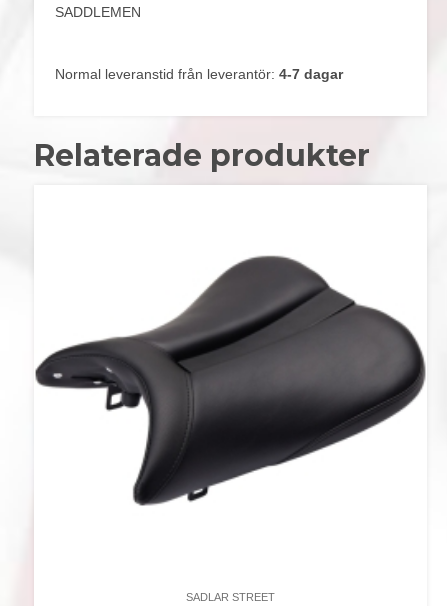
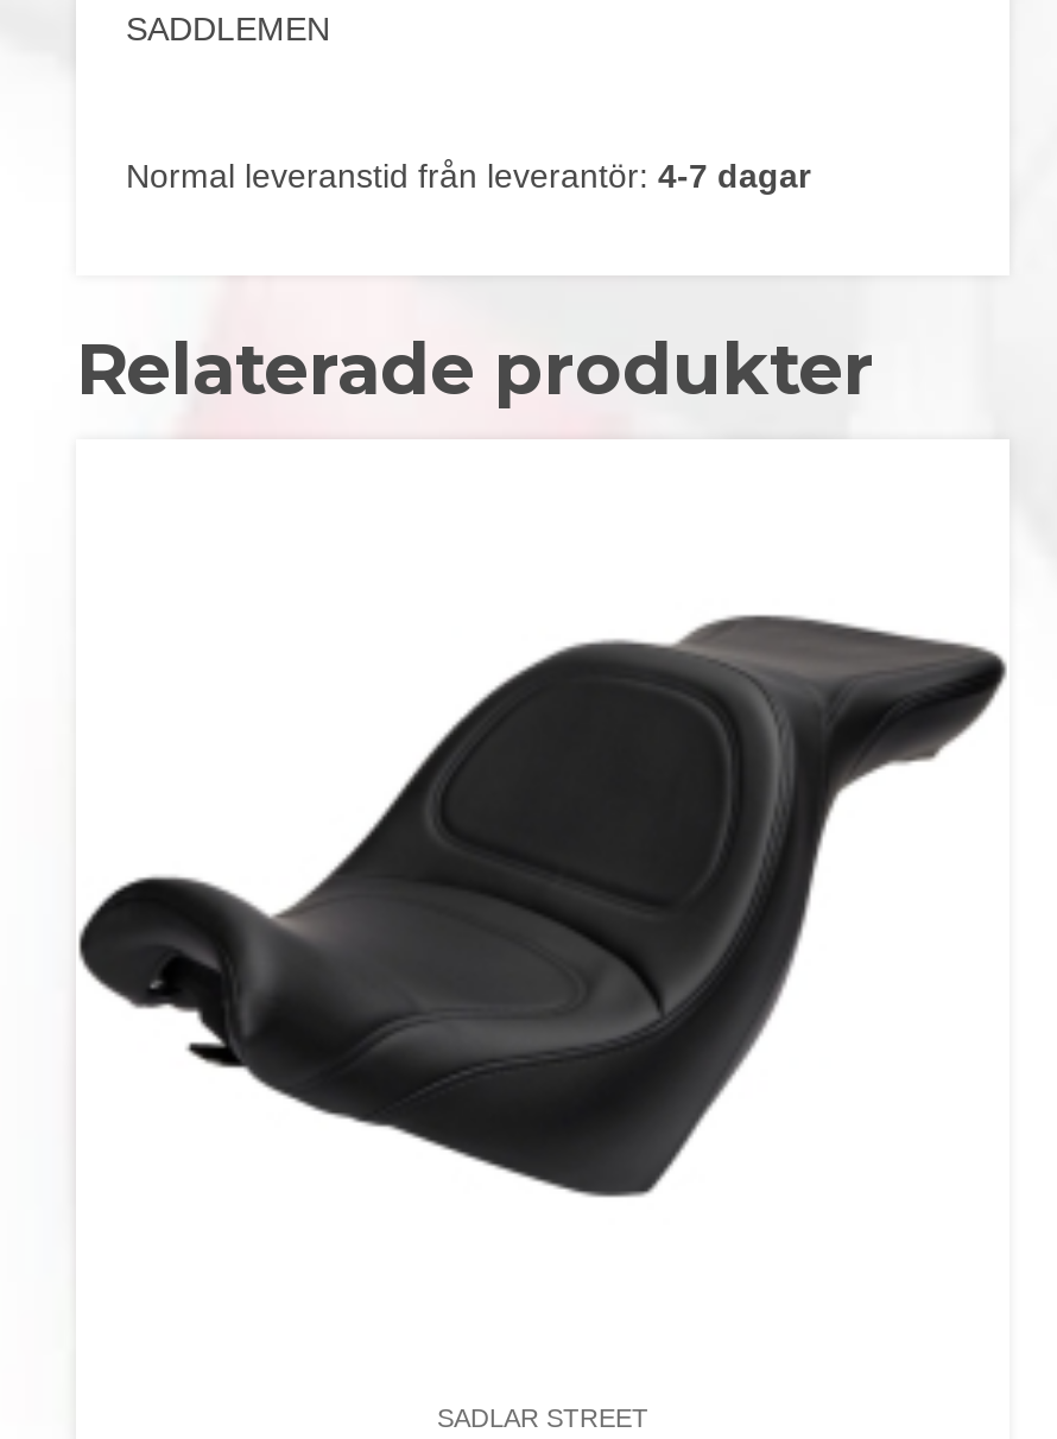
- [image]
+ [image]
